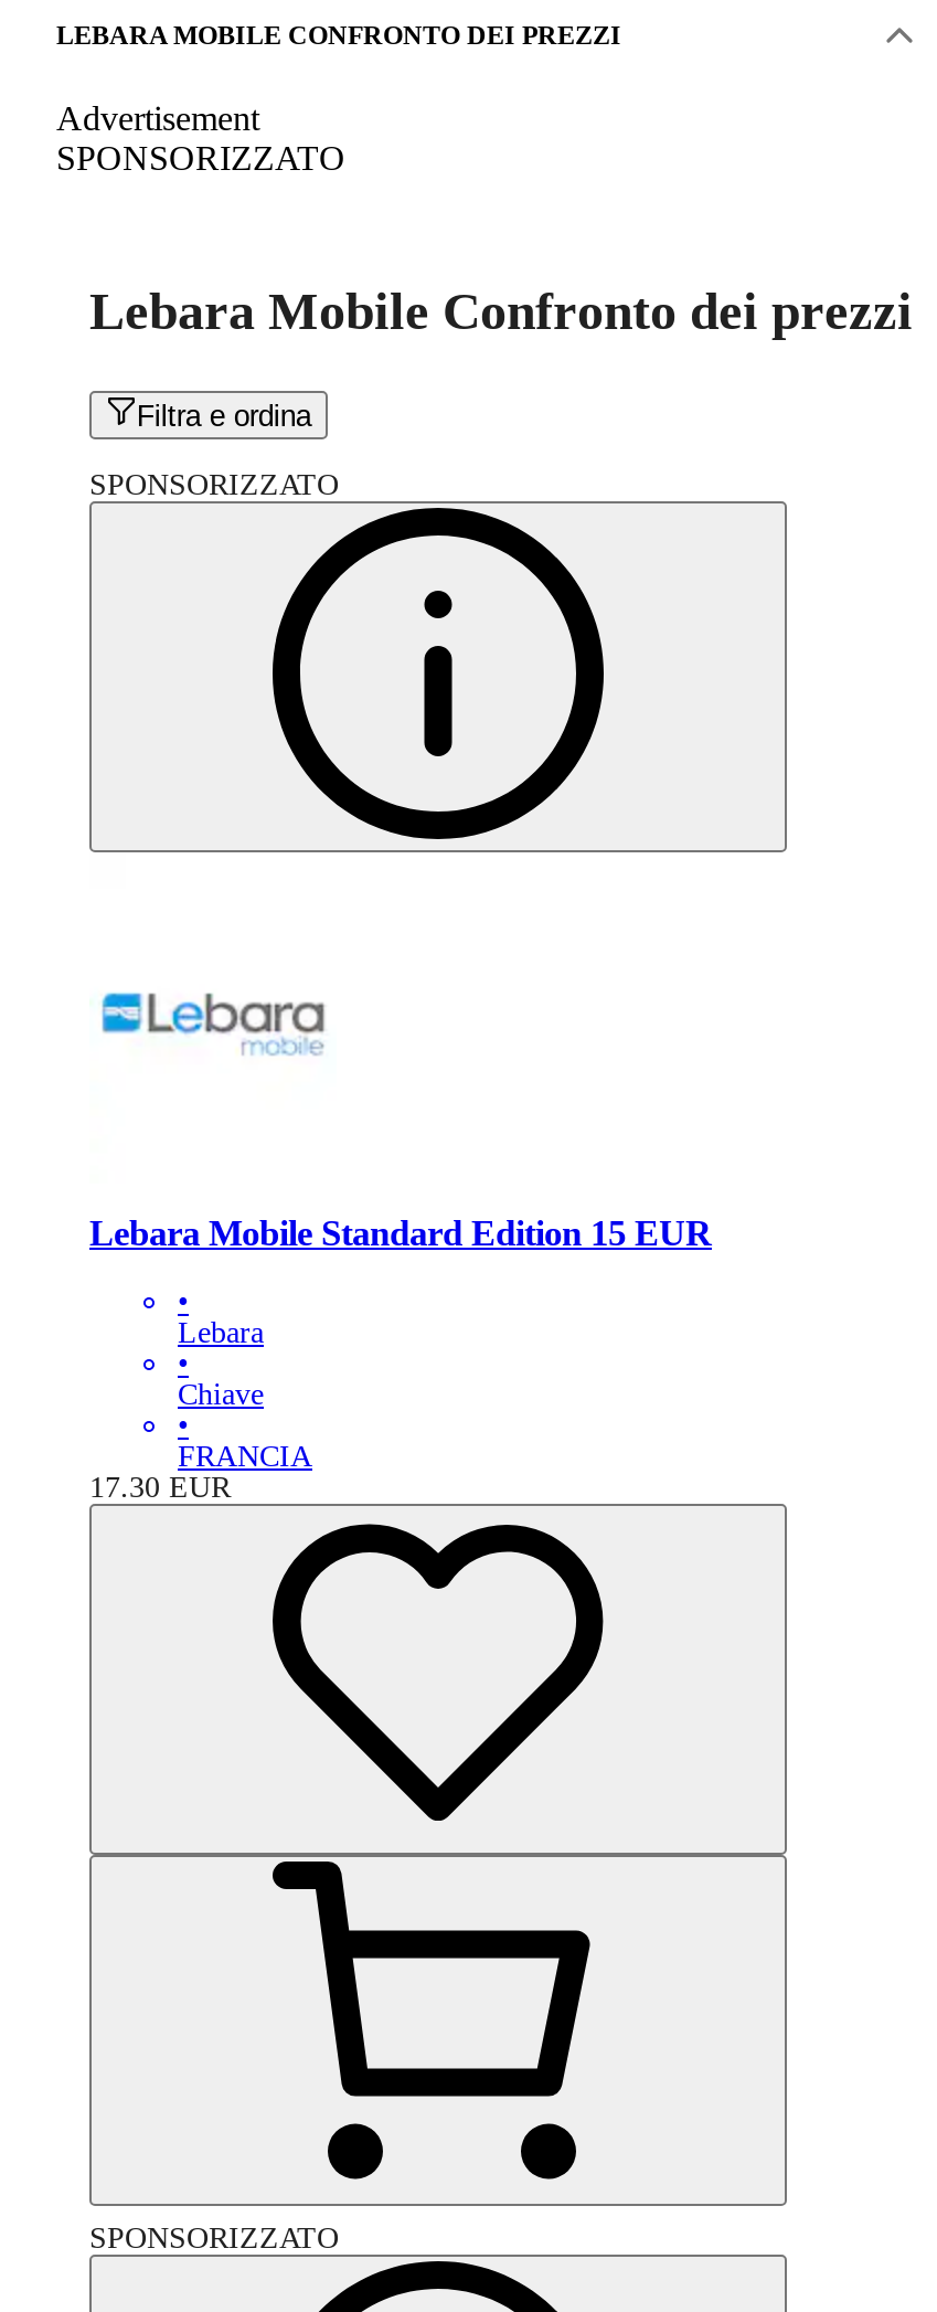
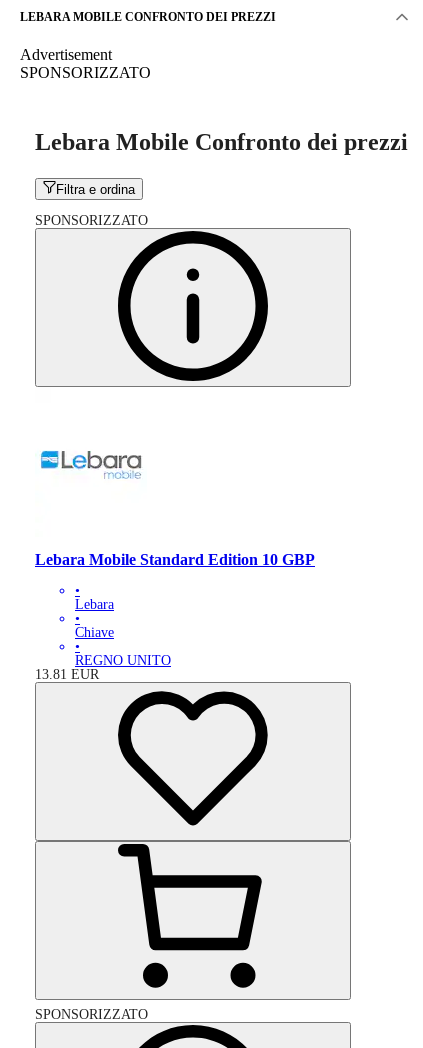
- Lebara Mobile Standard Edition 15 EUR
+ Lebara Mobile Standard Edition 10 GBP

- FRANCIA
- 17.30 EUR
+ REGNO UNITO
+ 13.81 EUR
